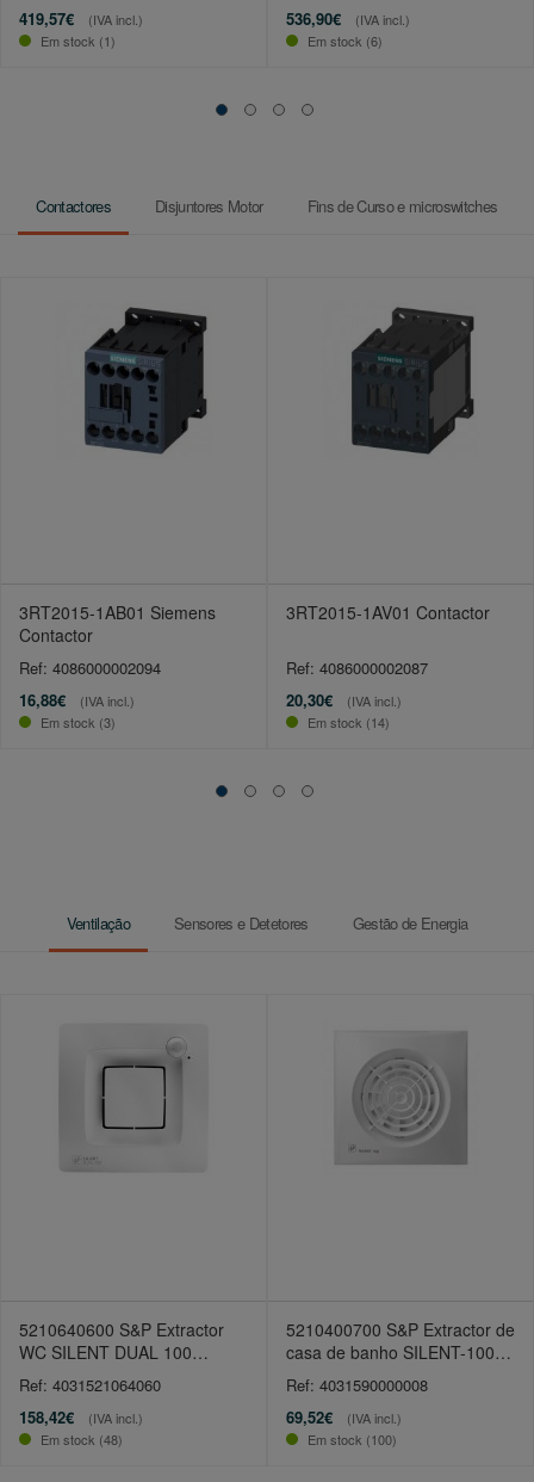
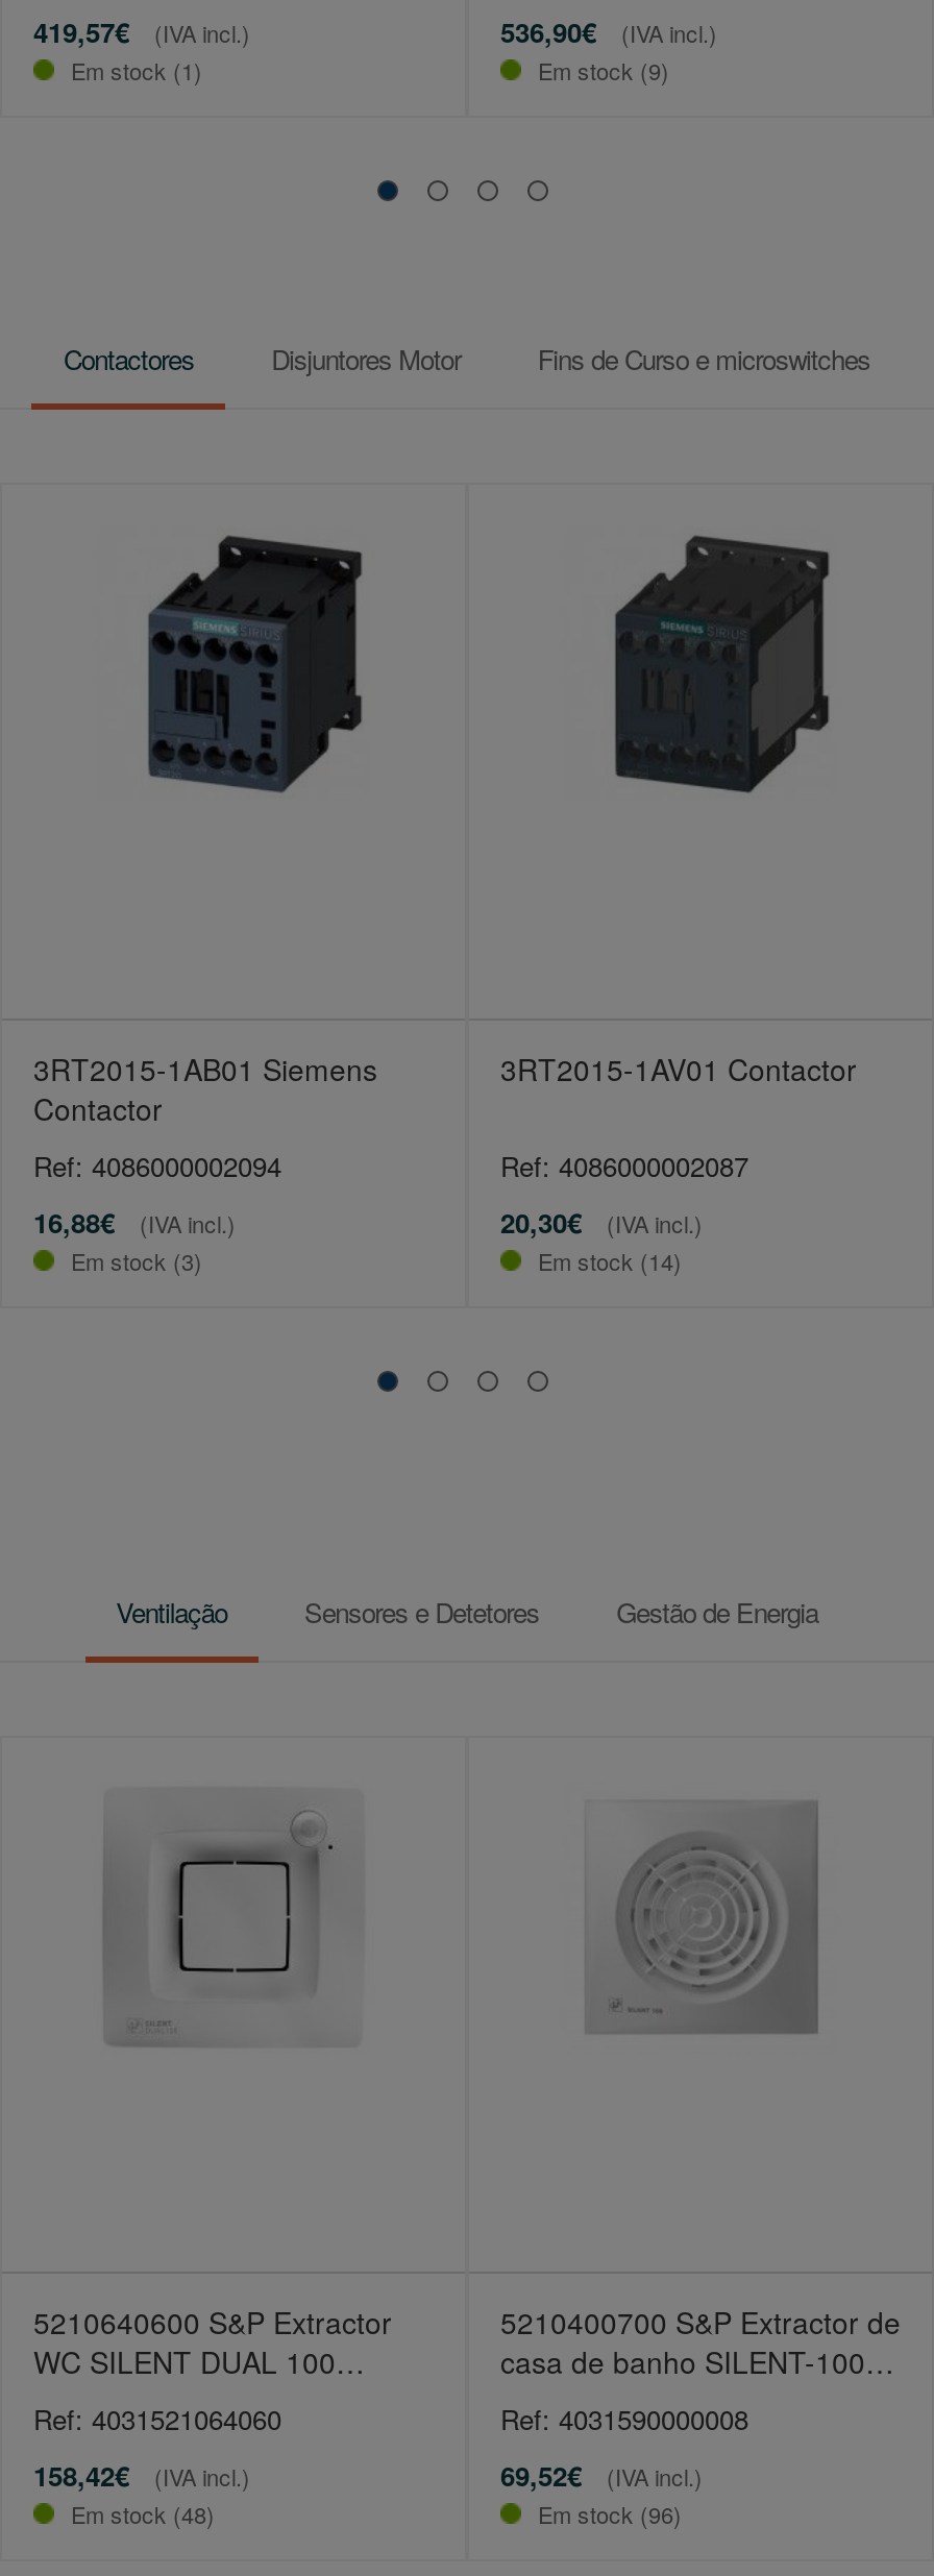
- Em stock (6)
+ Em stock (9)

- Em stock (100)
+ Em stock (96)
